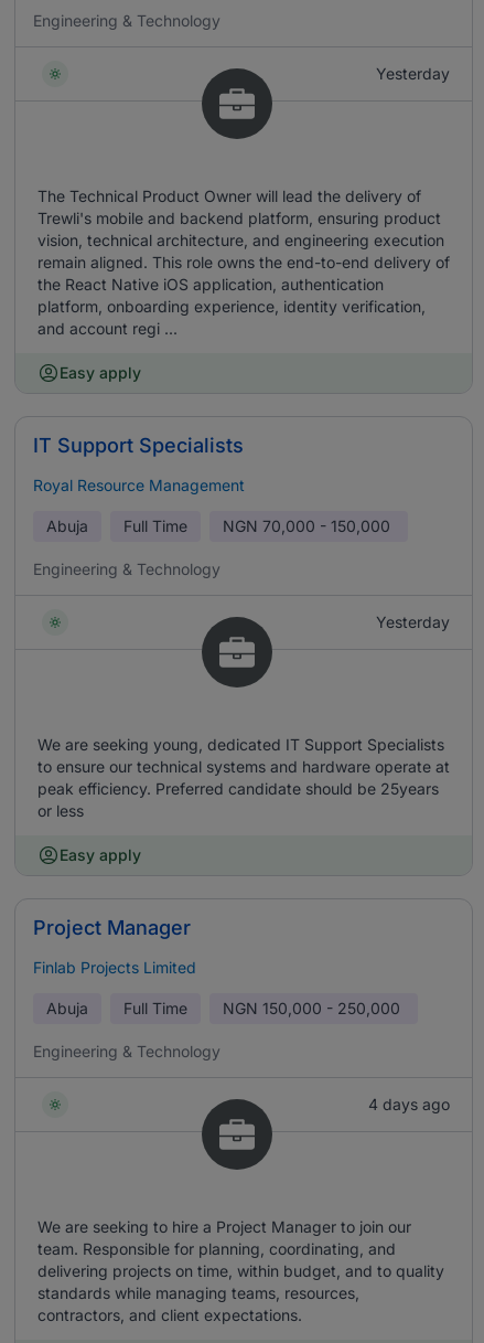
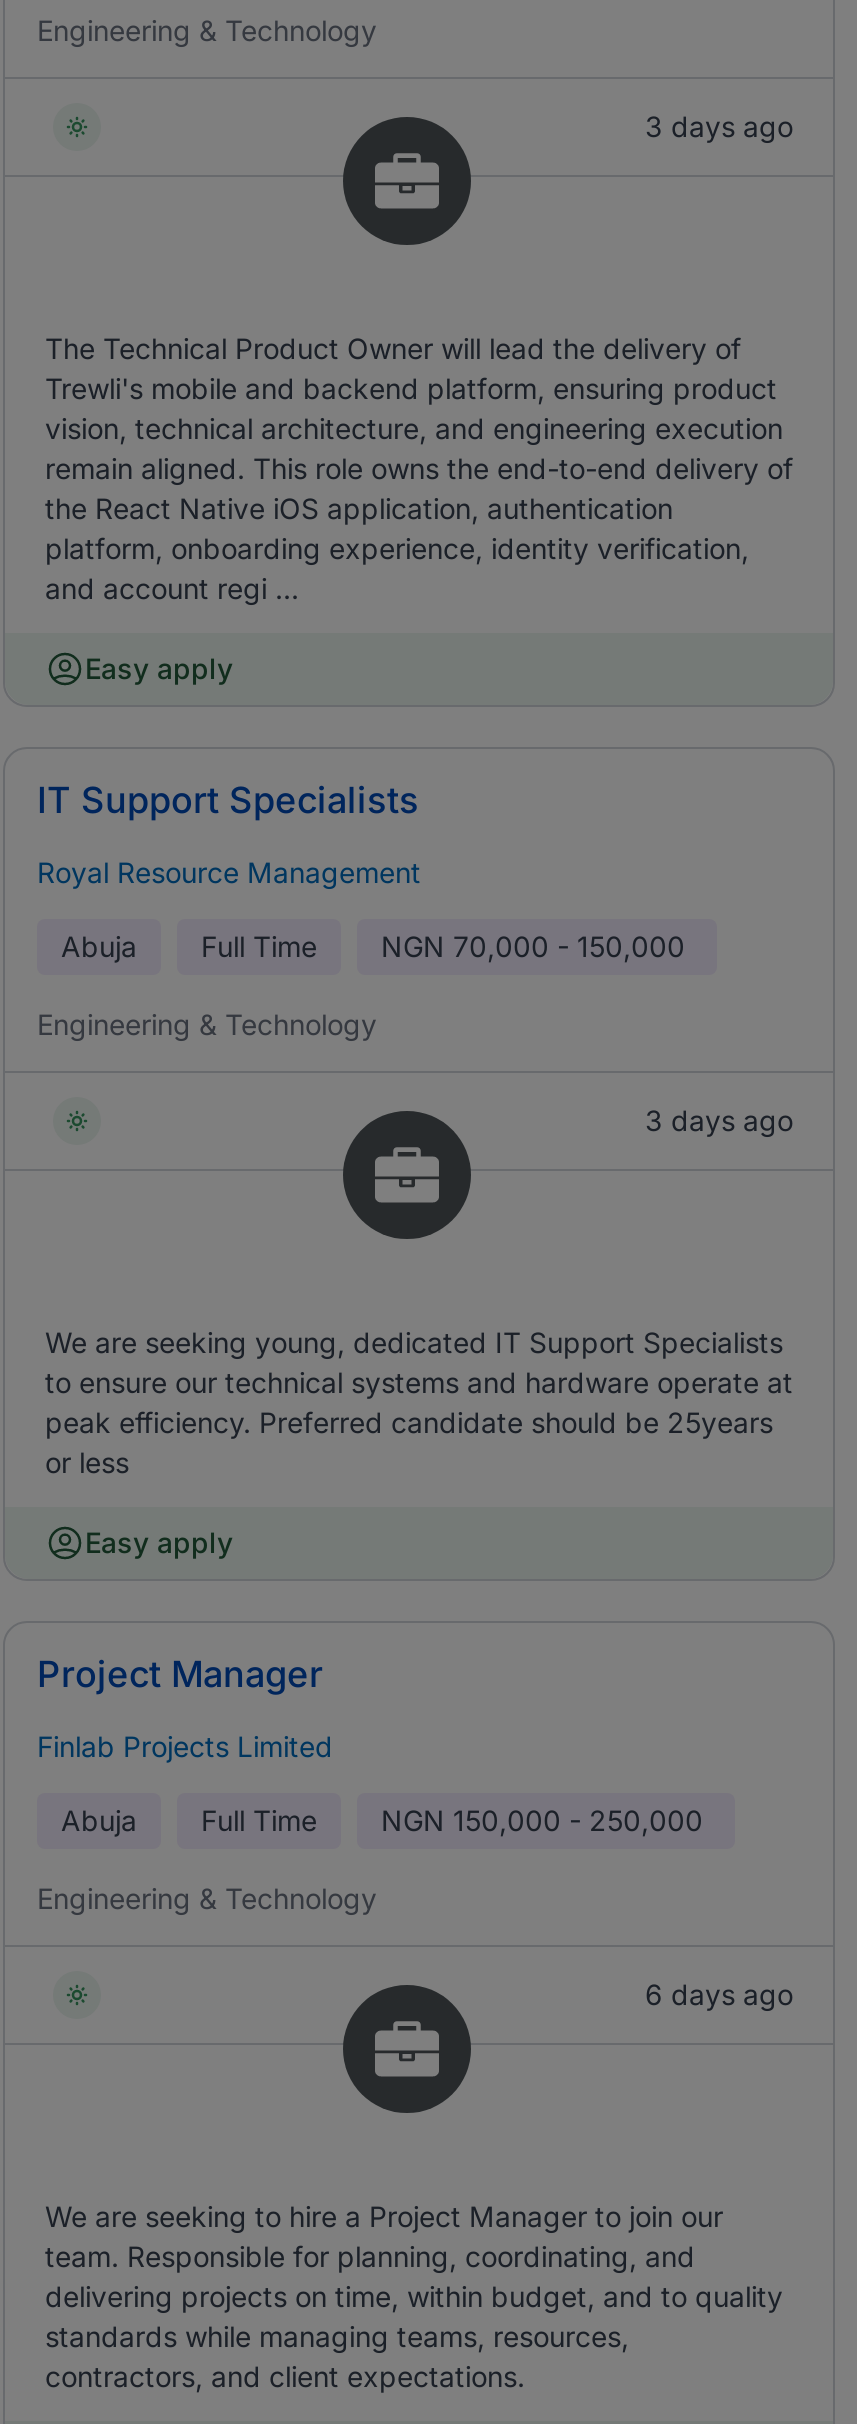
- Yesterday
+ 3 days ago

- Yesterday
+ 3 days ago

- 4 days ago
+ 6 days ago
